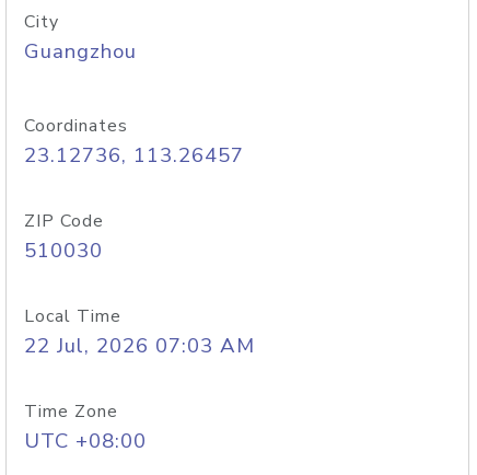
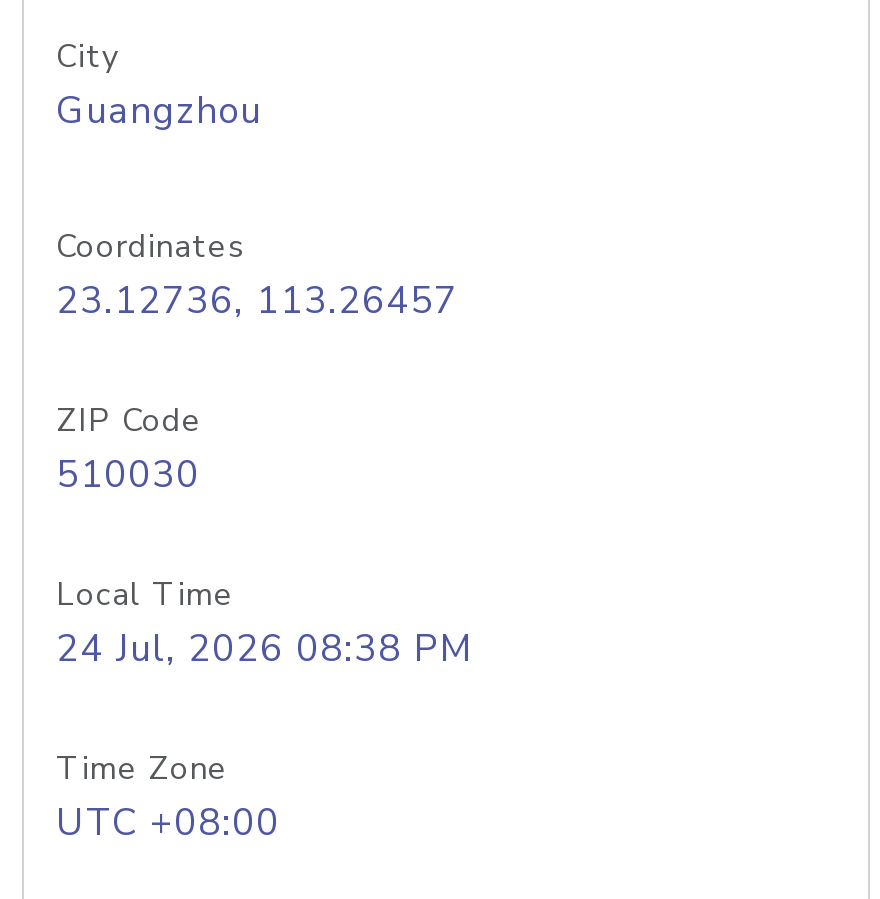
- 22 Jul, 2026 07:03 AM
+ 24 Jul, 2026 08:38 PM
